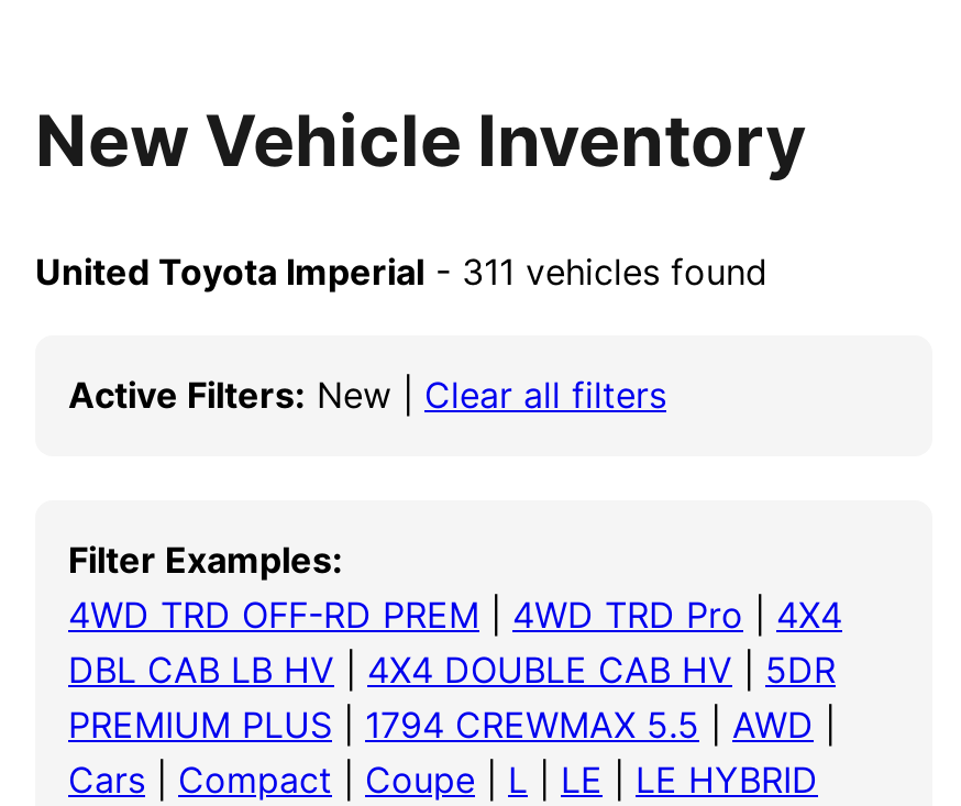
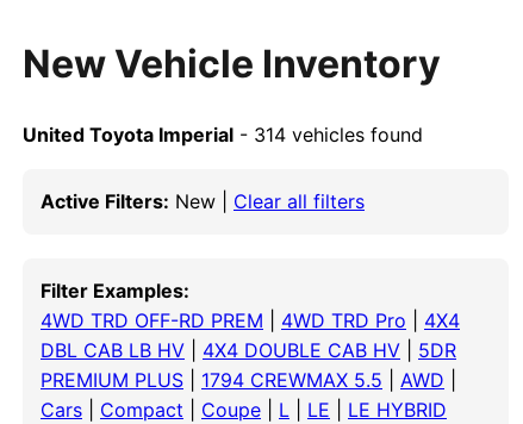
- United Toyota Imperial - 311 vehicles found
+ United Toyota Imperial - 314 vehicles found
